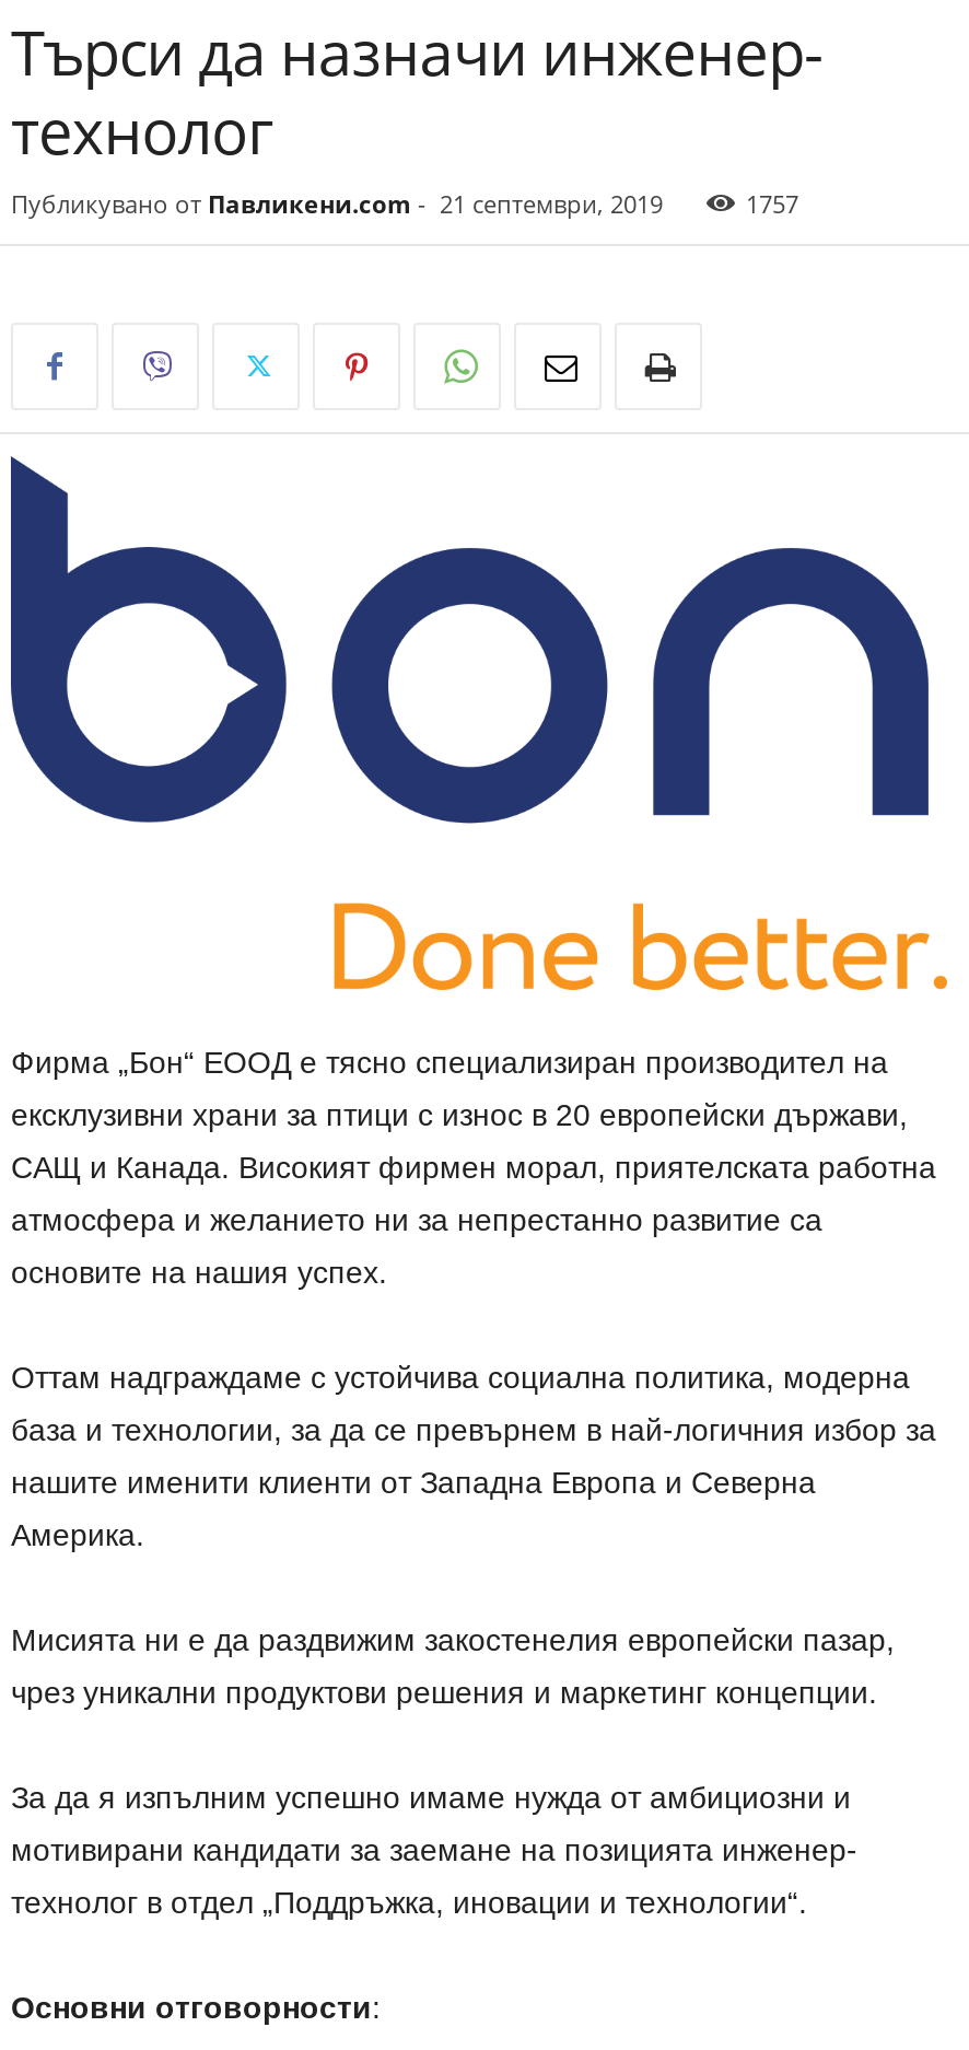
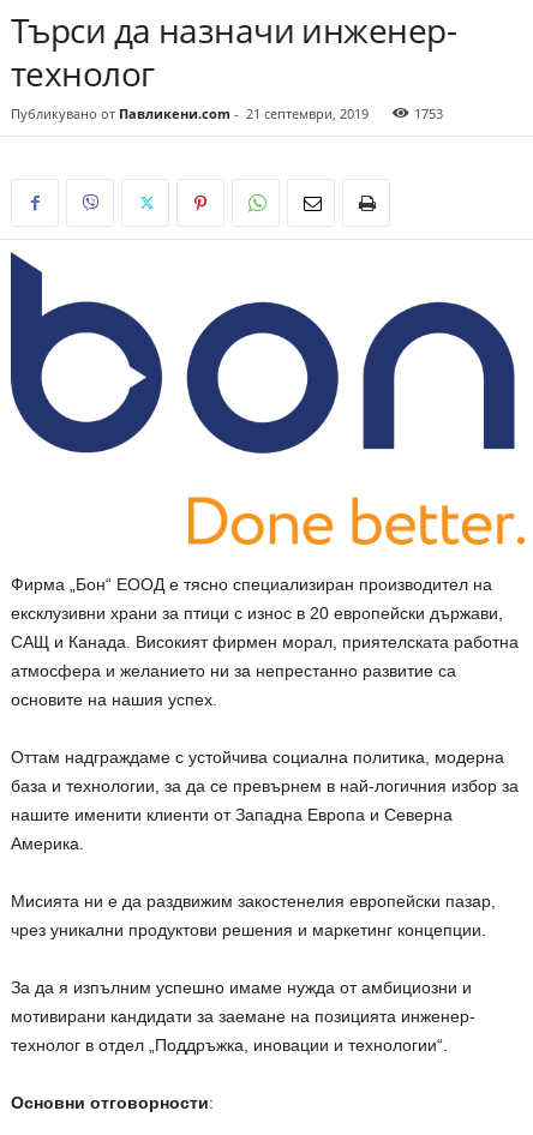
- 1757
+ 1753
